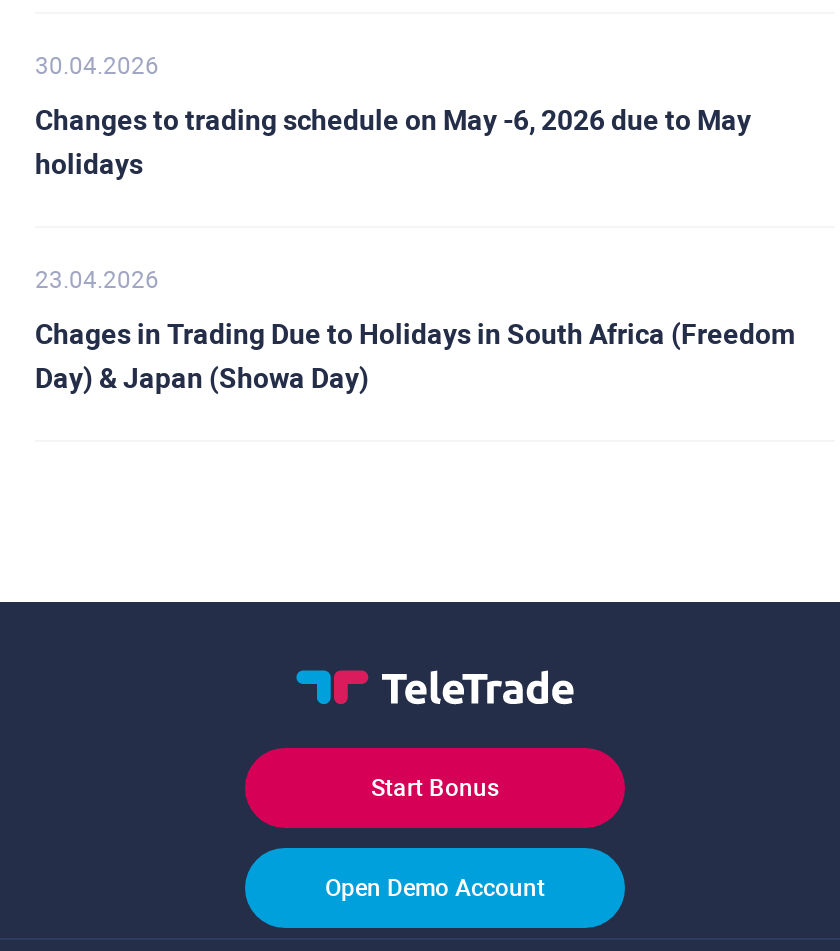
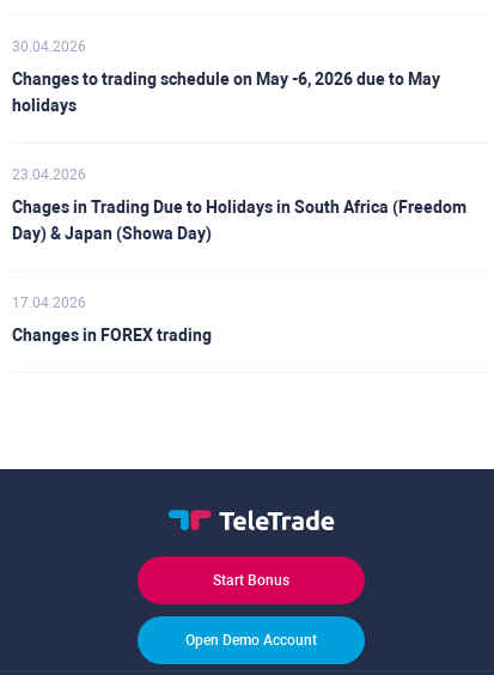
+ 17.04.2026
+ Changes in FOREX trading
